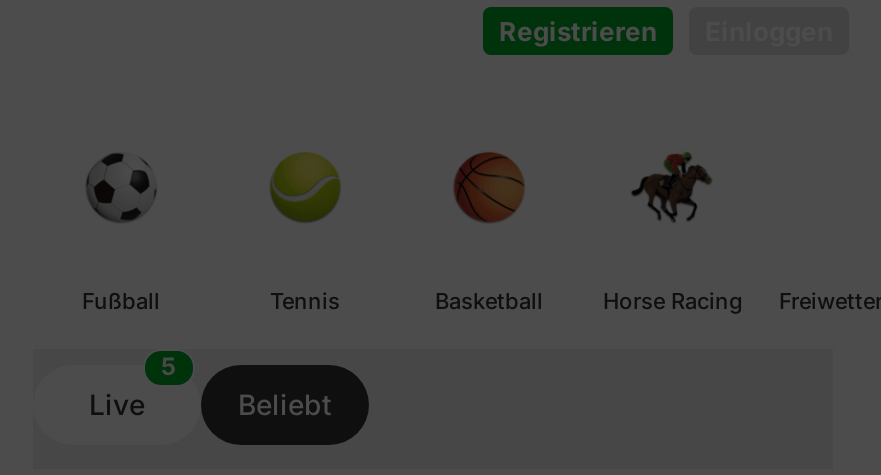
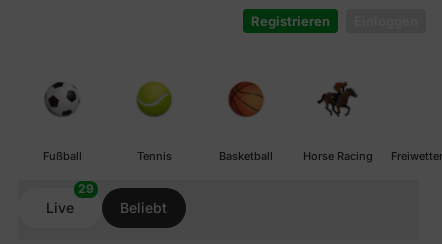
- 5
+ 29
